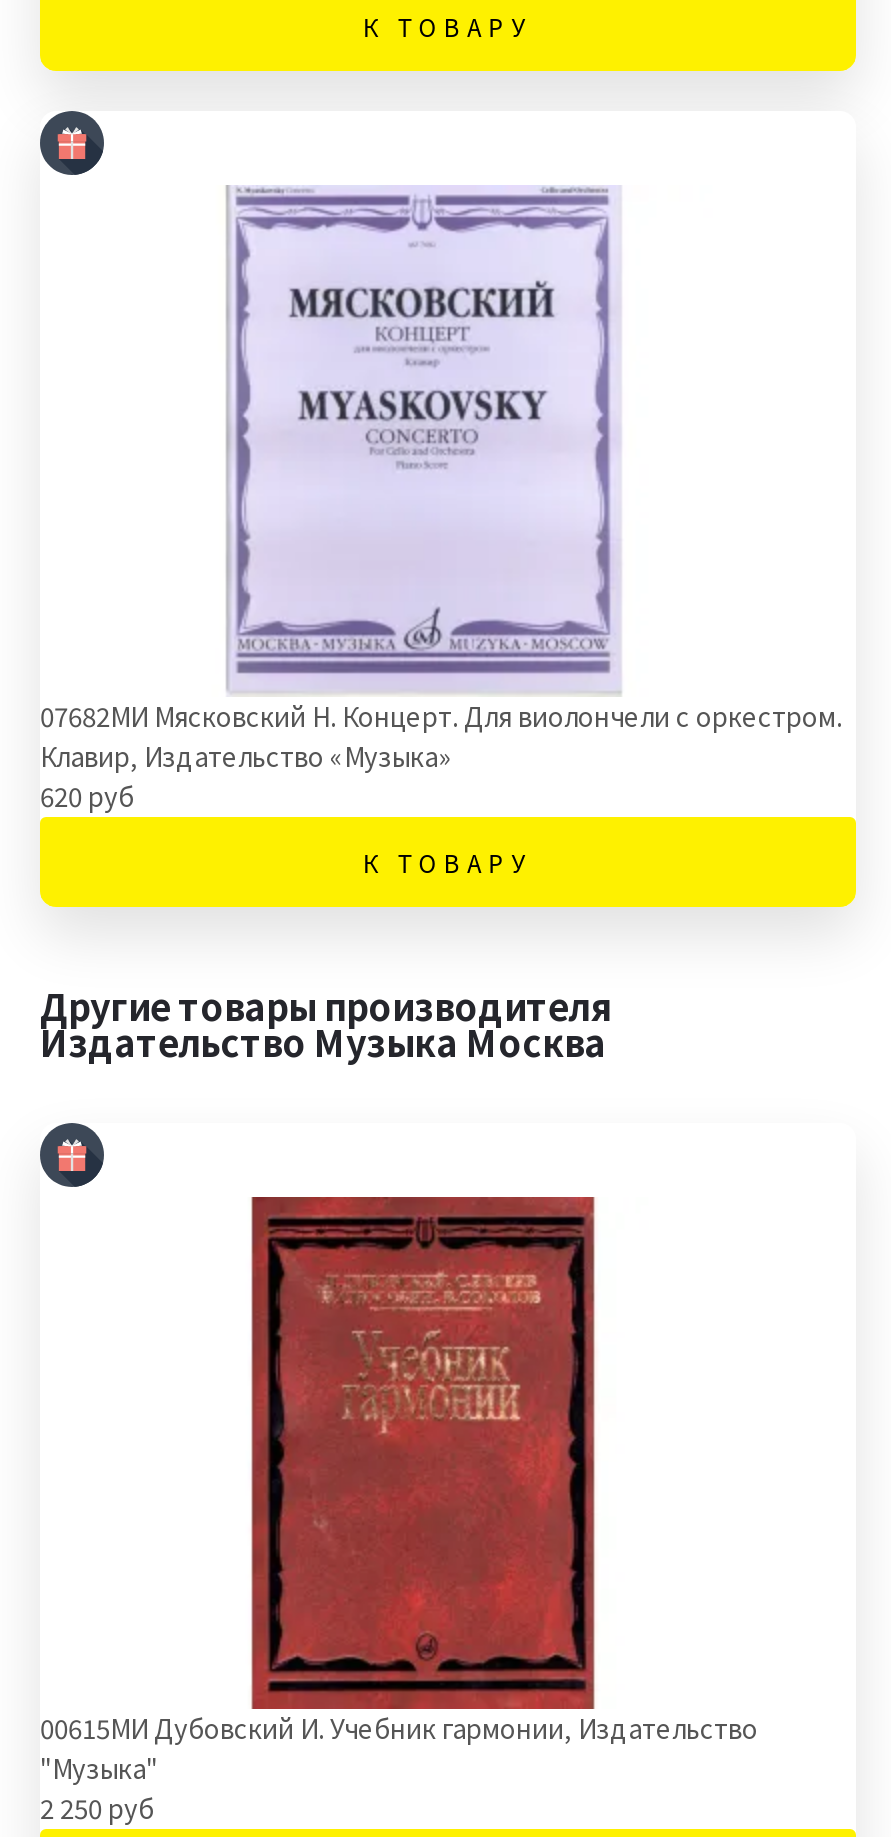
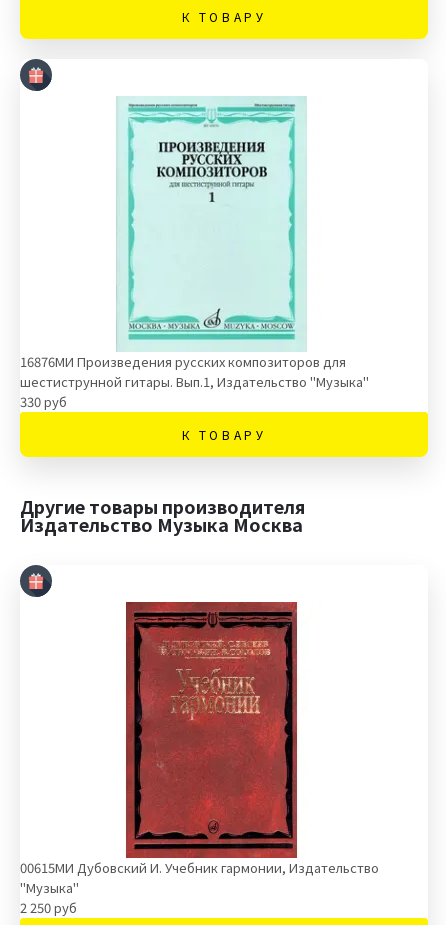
- [image]
- 07682МИ Мясковский Н. Концерт. Для виолончели с оркестром.
- Клавир, Издательство «Музыка»
- 620 руб
+ [image]
+ 16876МИ Произведения русских композиторов для
+ шестиструнной гитары. Вып.1, Издательство "Музыка"
+ 330 руб
